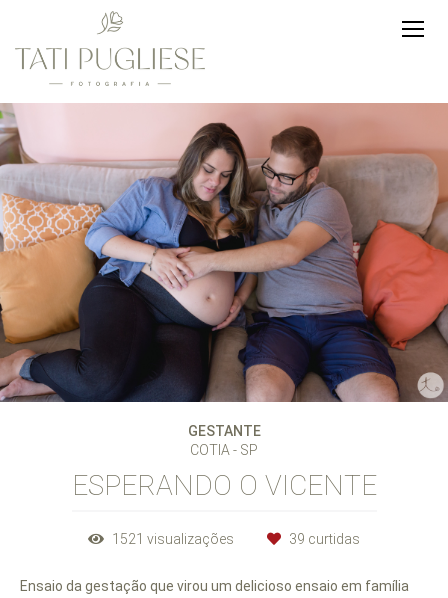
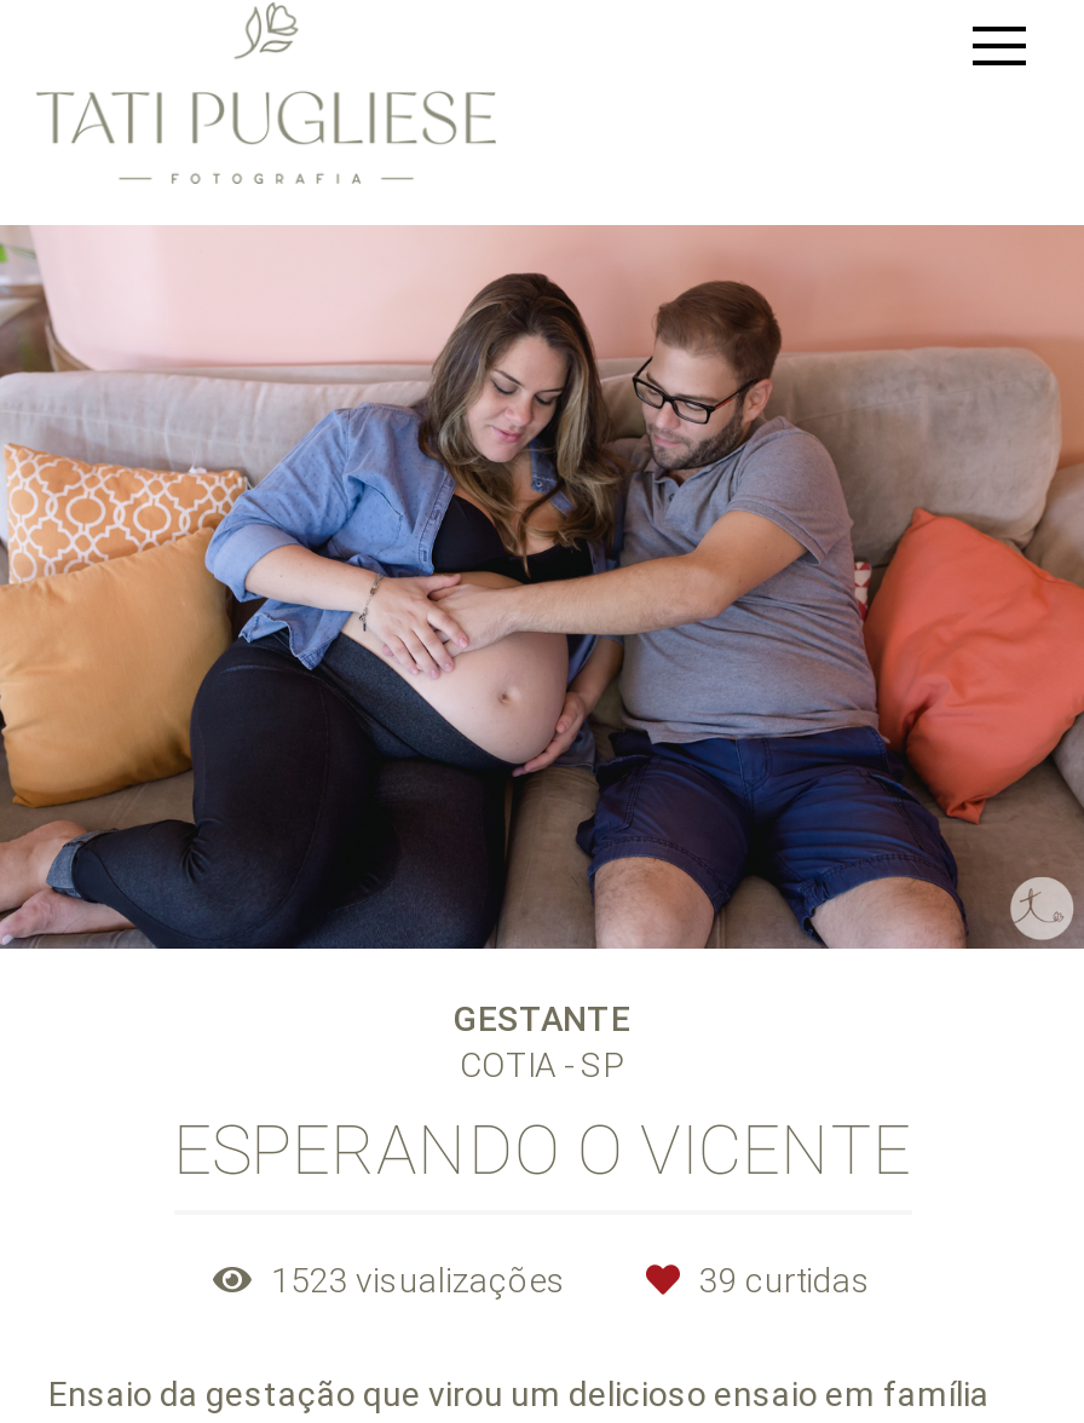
- 1521 visualizações
+ 1523 visualizações
